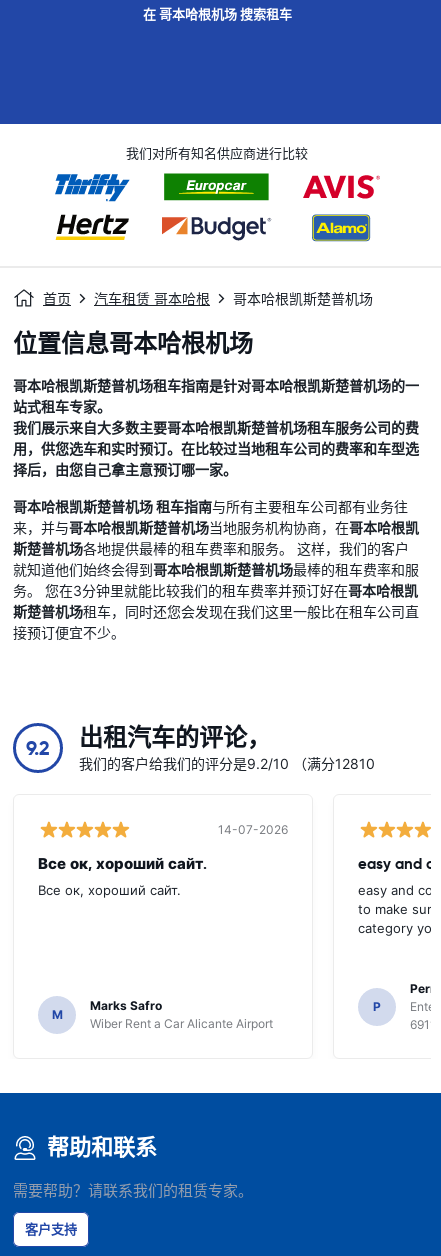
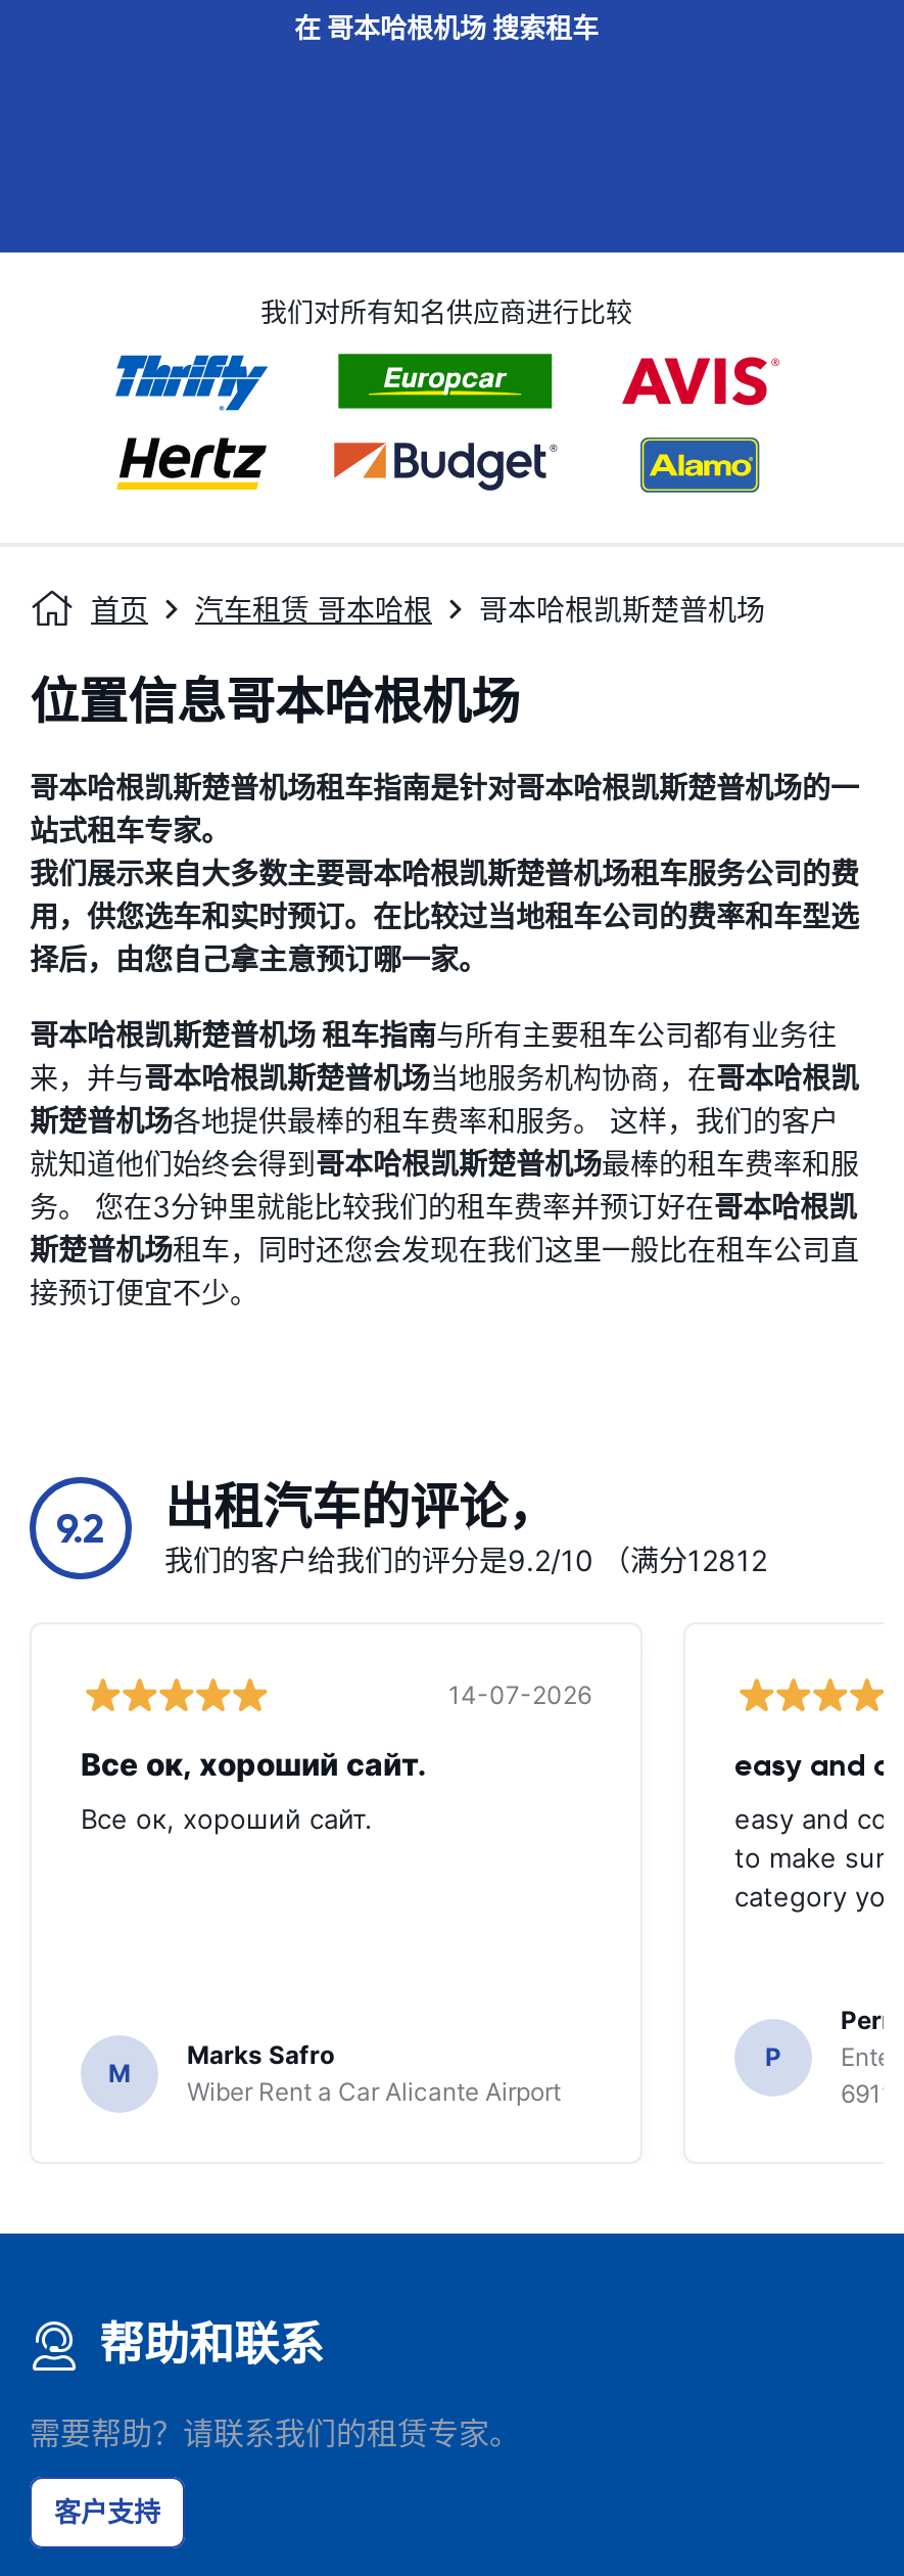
- 我们的客户给我们的评分是9.2/10 （满分12810
+ 我们的客户给我们的评分是9.2/10 （满分12812
